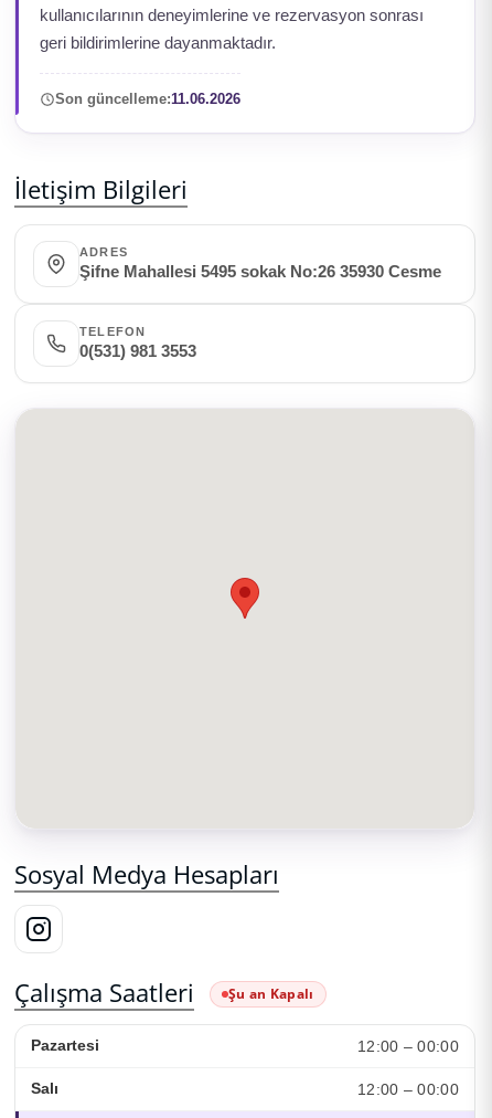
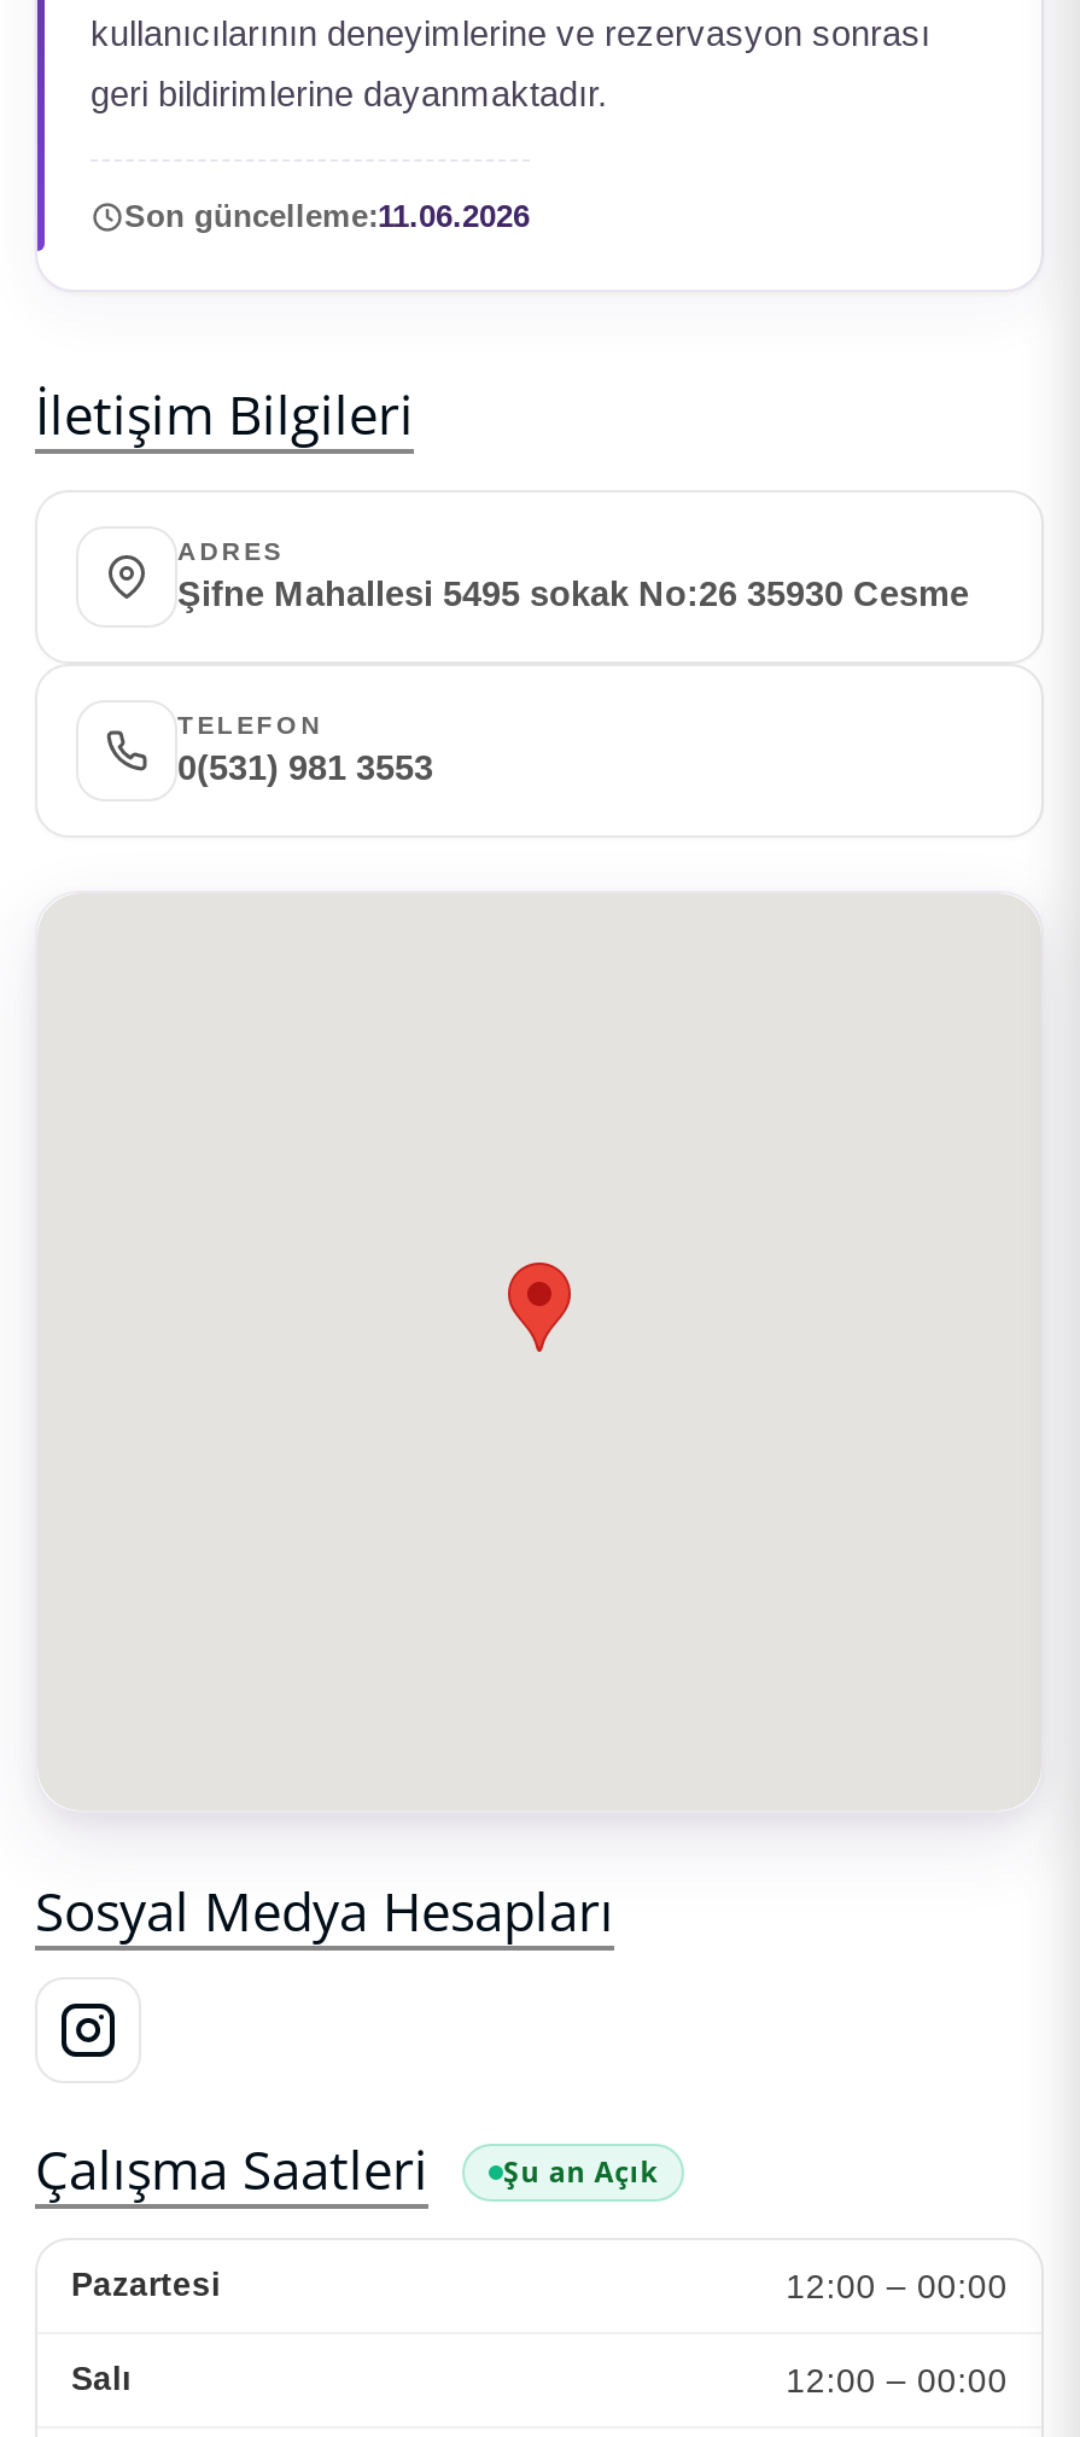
- Şu an Kapalı
+ Şu an Açık
